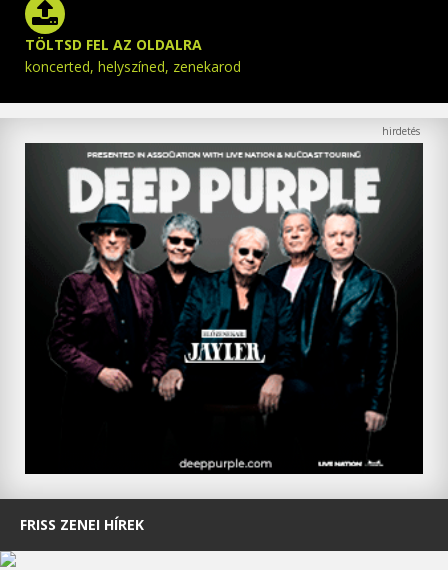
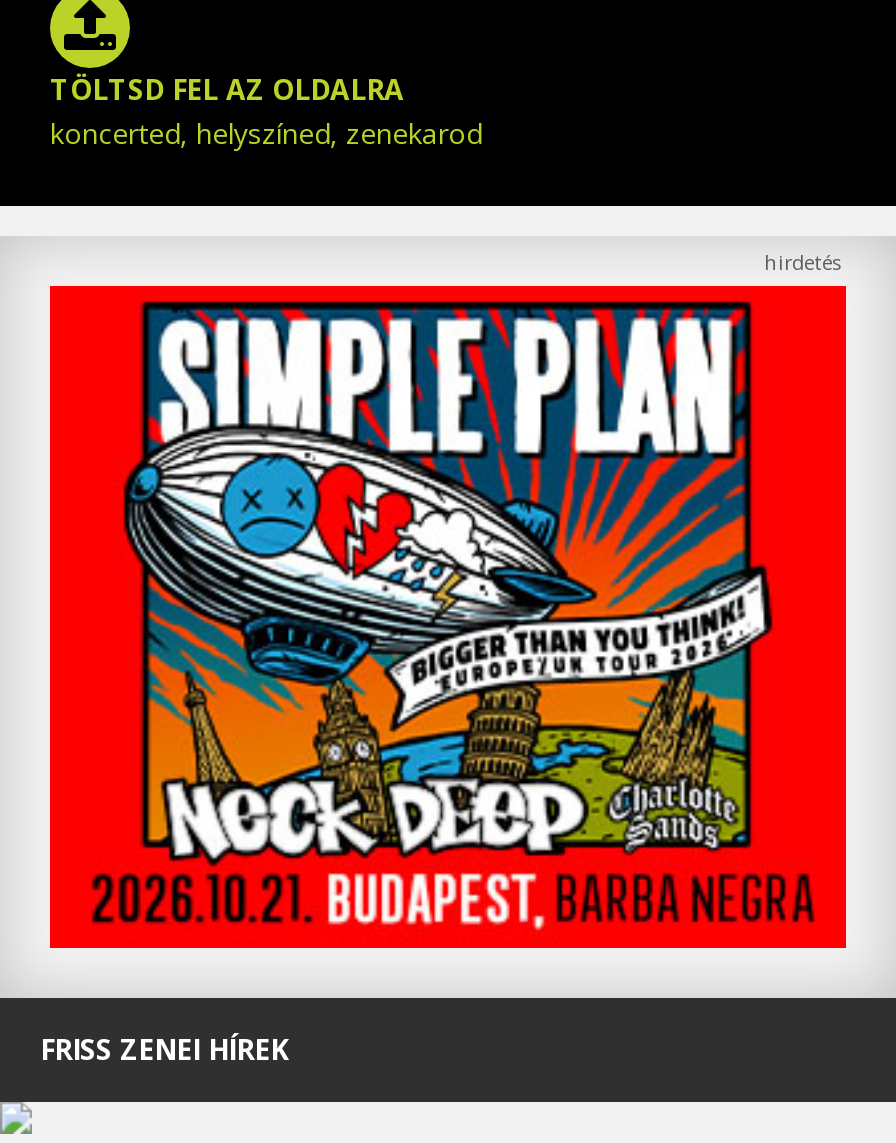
- [image]
+ [image]
